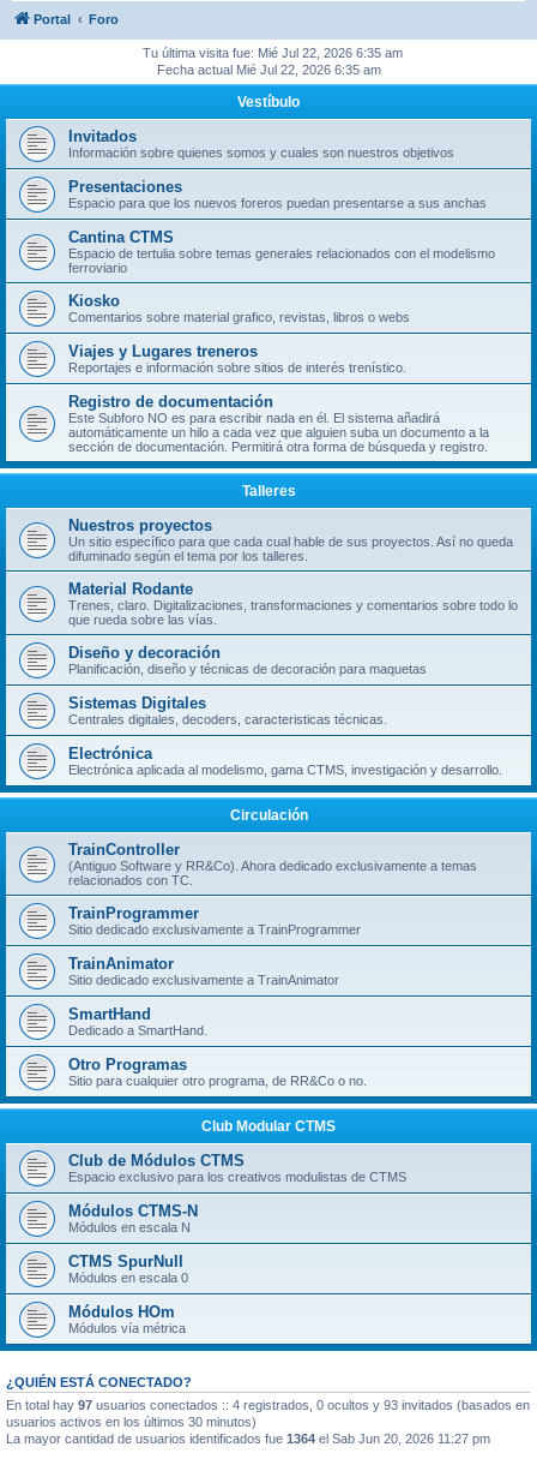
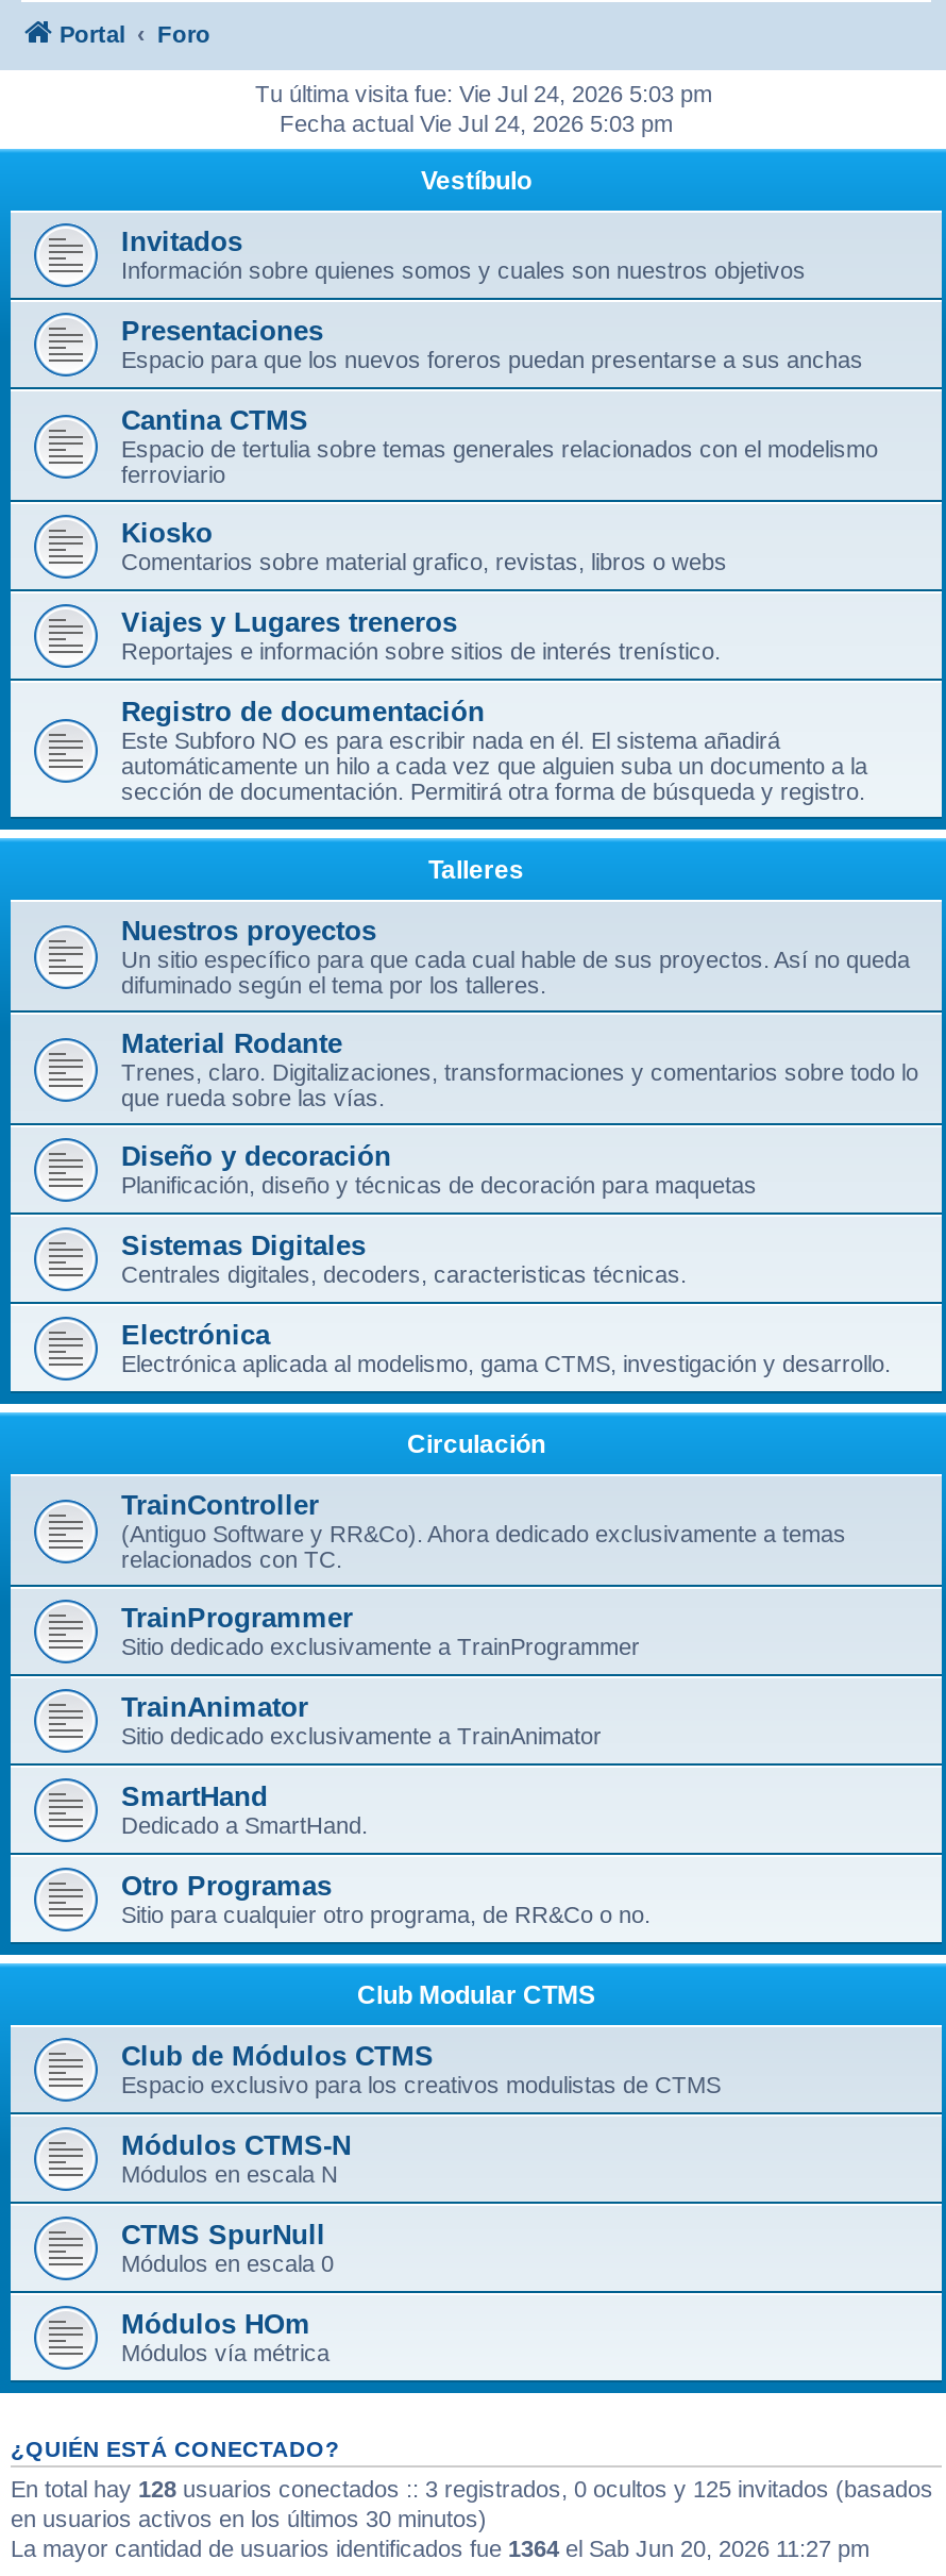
- Tu última visita fue: Mié Jul 22, 2026 6:35 am
+ Tu última visita fue: Vie Jul 24, 2026 5:03 pm

- Fecha actual Mié Jul 22, 2026 6:35 am
+ Fecha actual Vie Jul 24, 2026 5:03 pm

- En total hay 97 usuarios conectados :: 4 registrados, 0 ocultos y 93 invitados (basados en
- usuarios activos en los últimos 30 minutos)
+ En total hay 128 usuarios conectados :: 3 registrados, 0 ocultos y 125 invitados (basados
+ en usuarios activos en los últimos 30 minutos)
